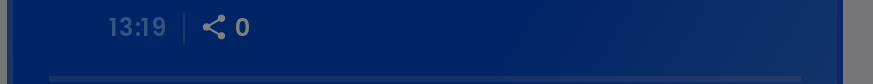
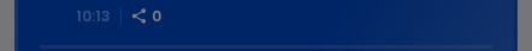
- 13:19 0
+ 10:13 0
